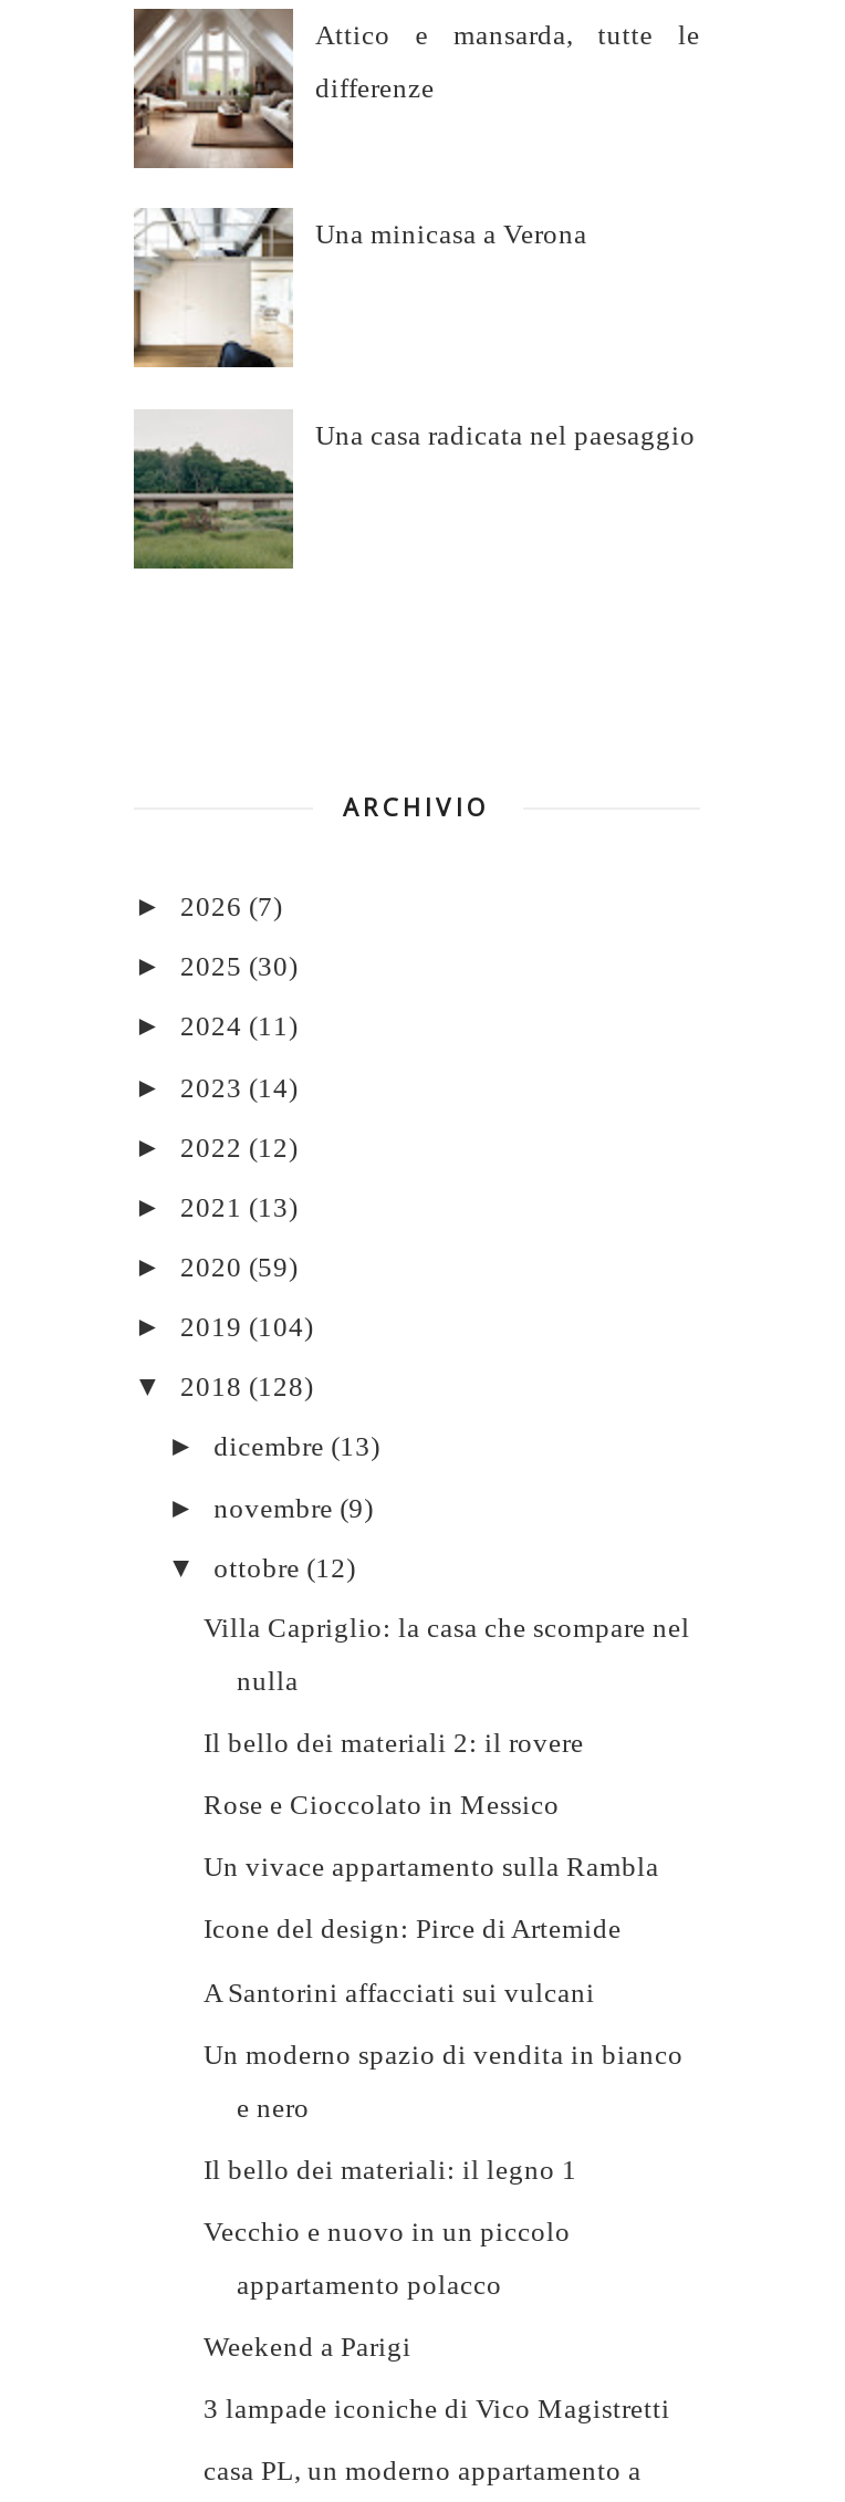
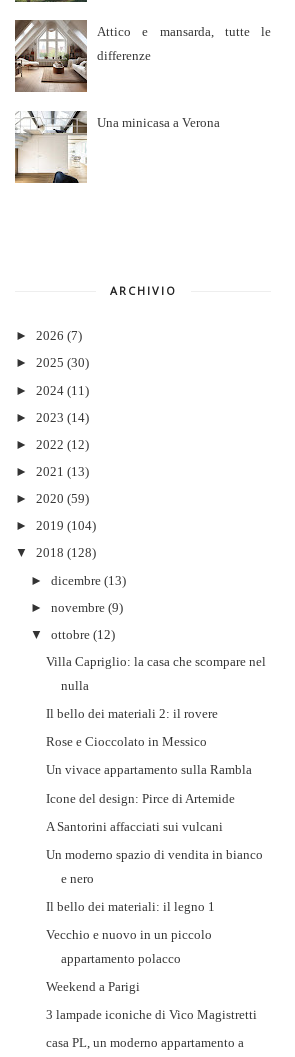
- [image]
- Una casa radicata nel paesaggio
